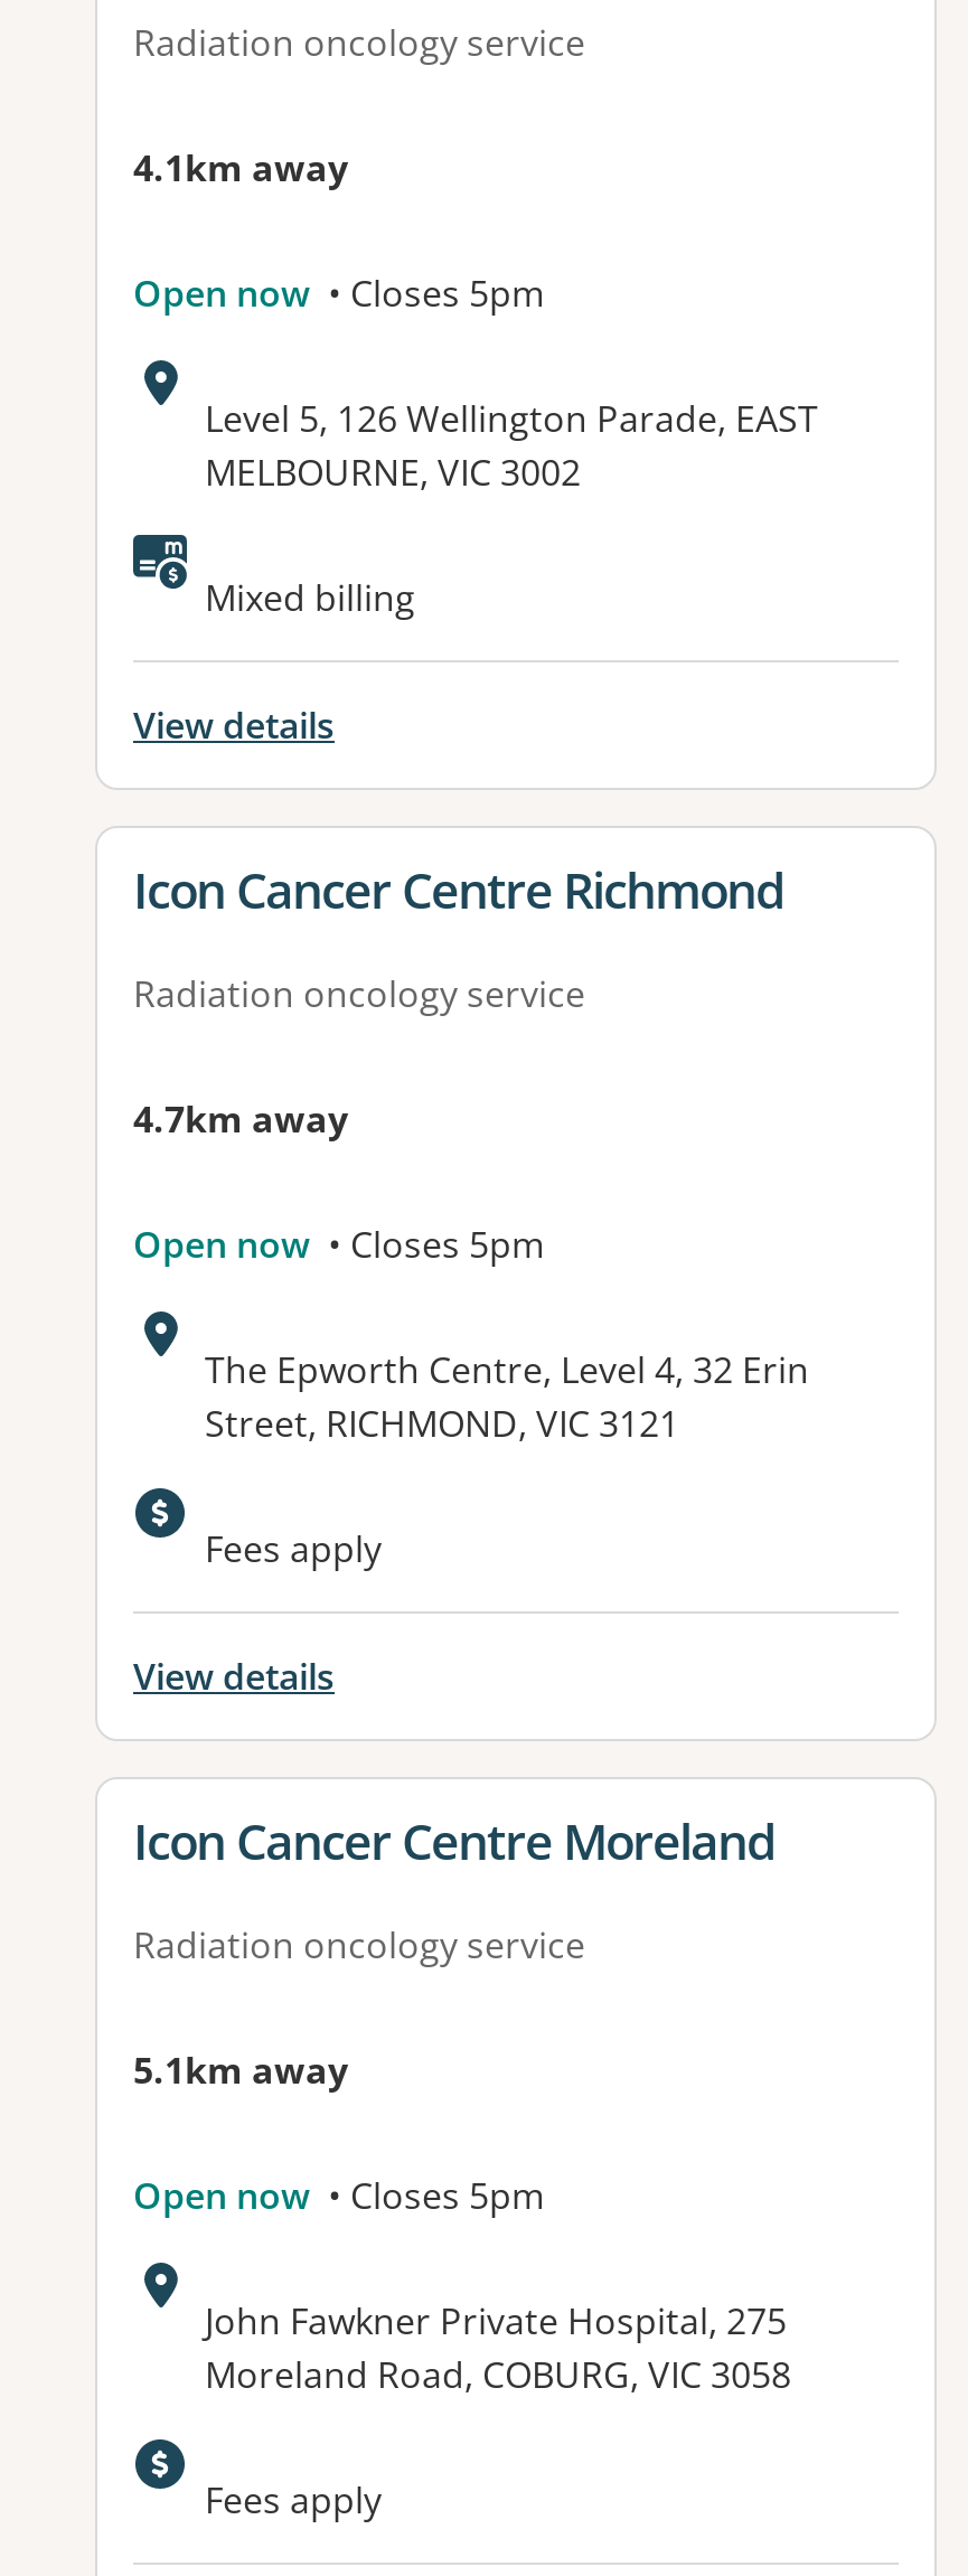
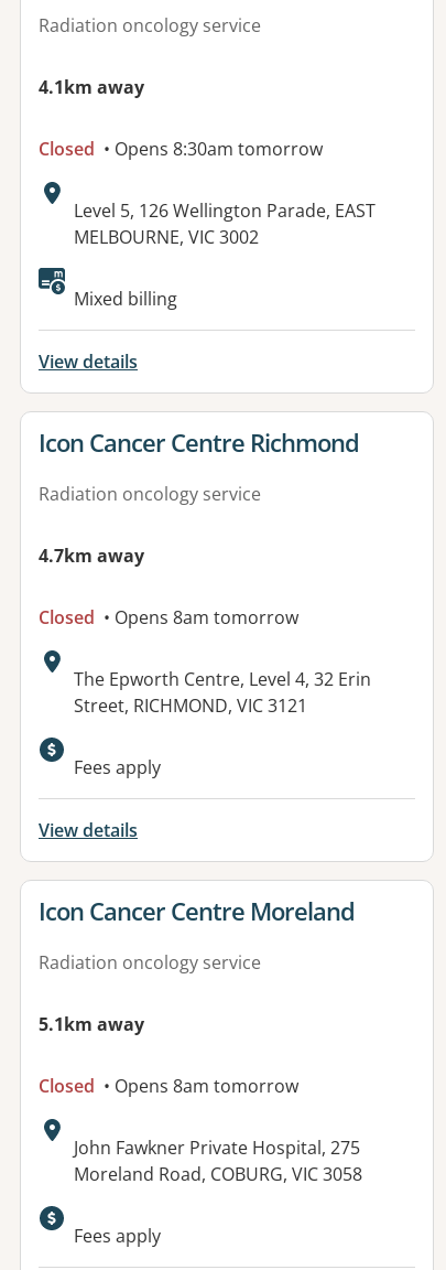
- Open now • Closes 5pm
+ Closed • Opens 8:30am tomorrow

- Open now • Closes 5pm
+ Closed • Opens 8am tomorrow

- Open now • Closes 5pm
+ Closed • Opens 8am tomorrow
